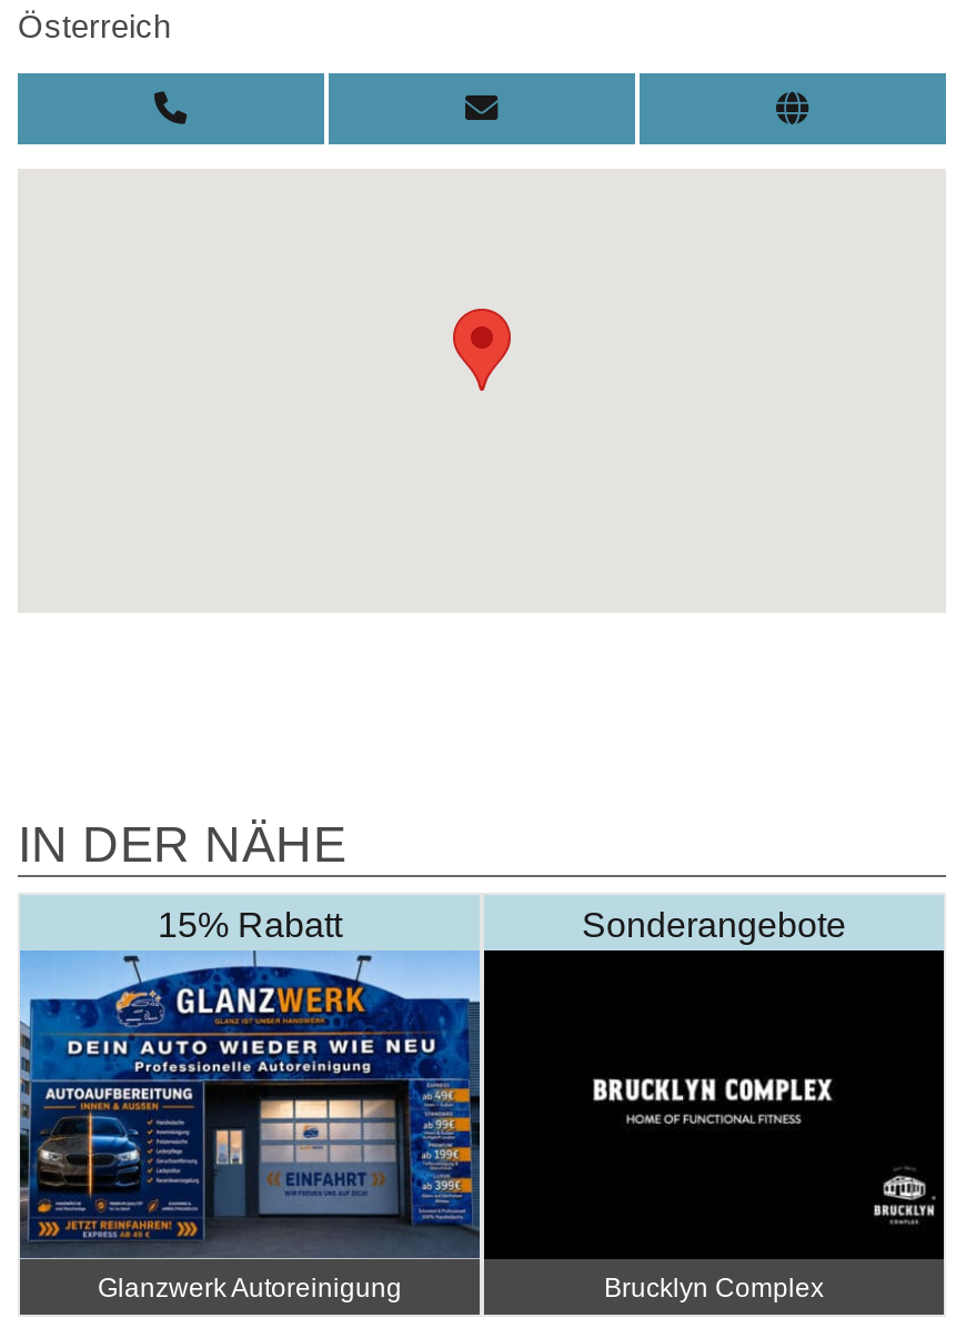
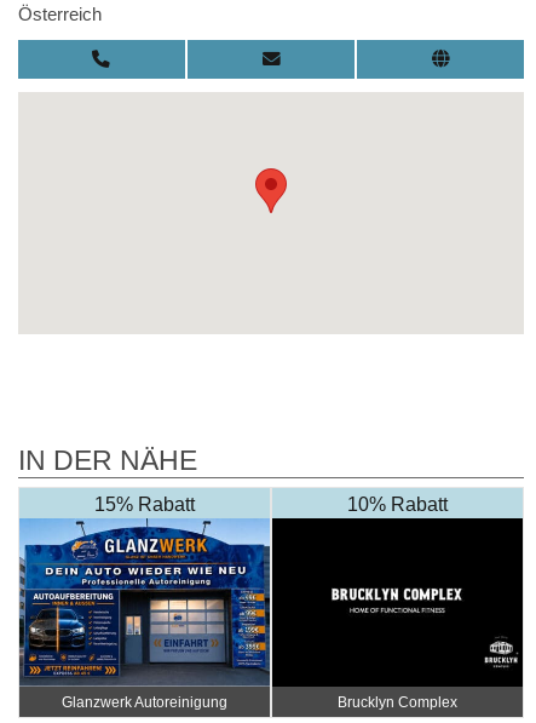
- Sonderangebote
+ 10% Rabatt
